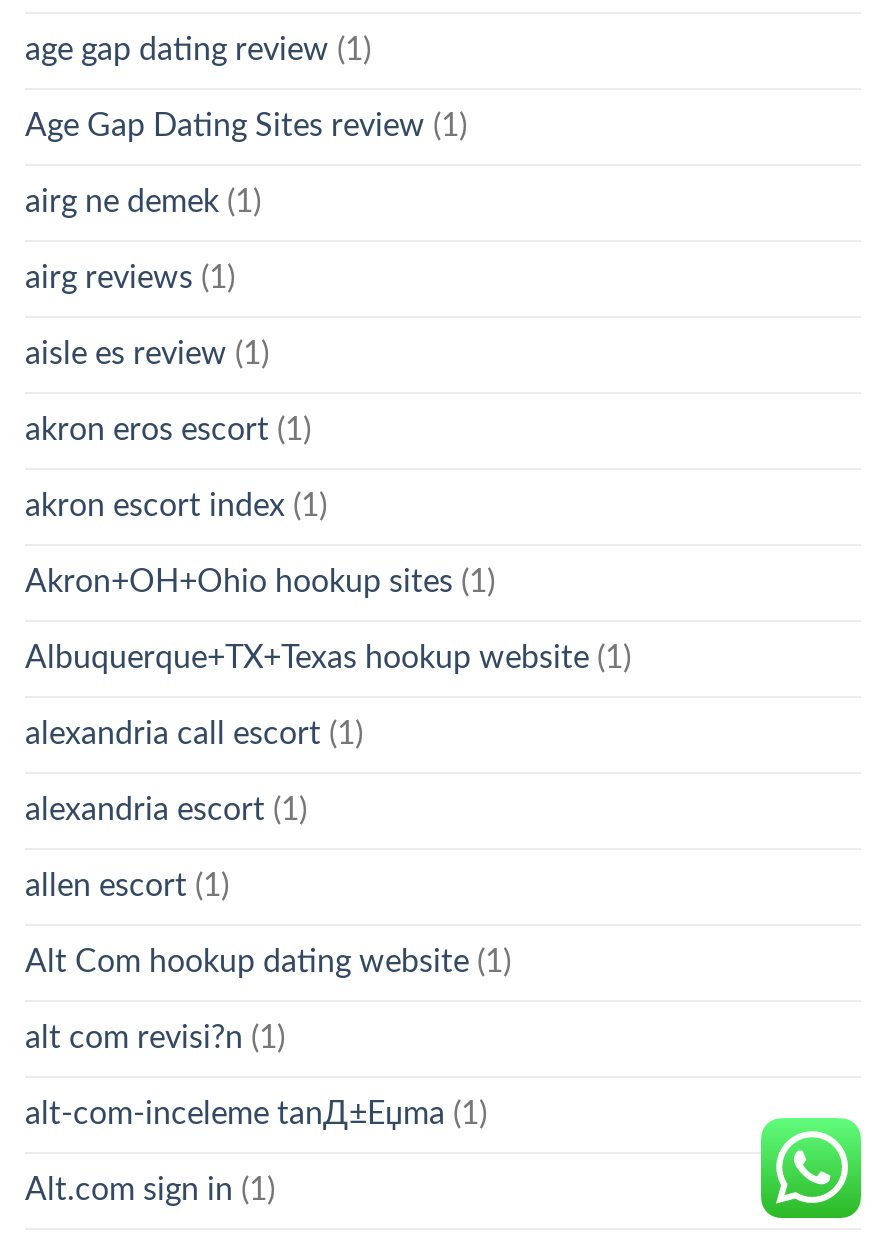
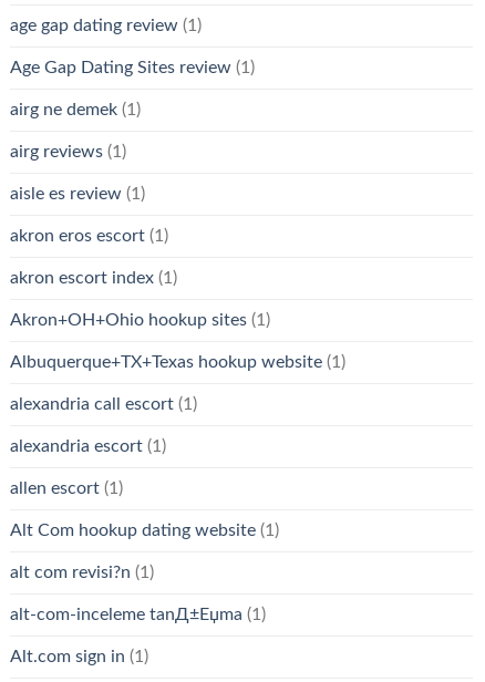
- [image]
